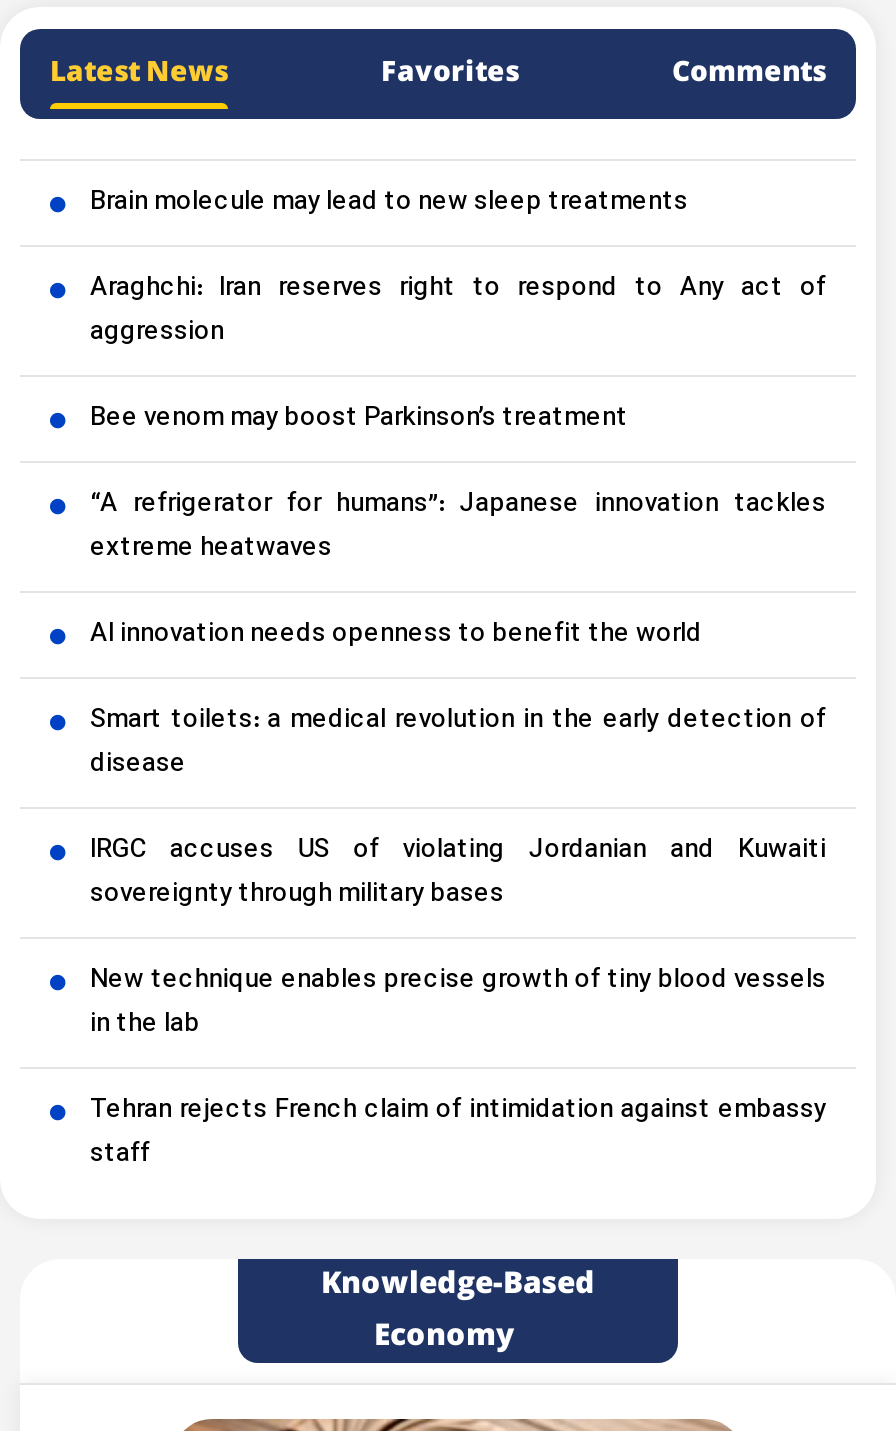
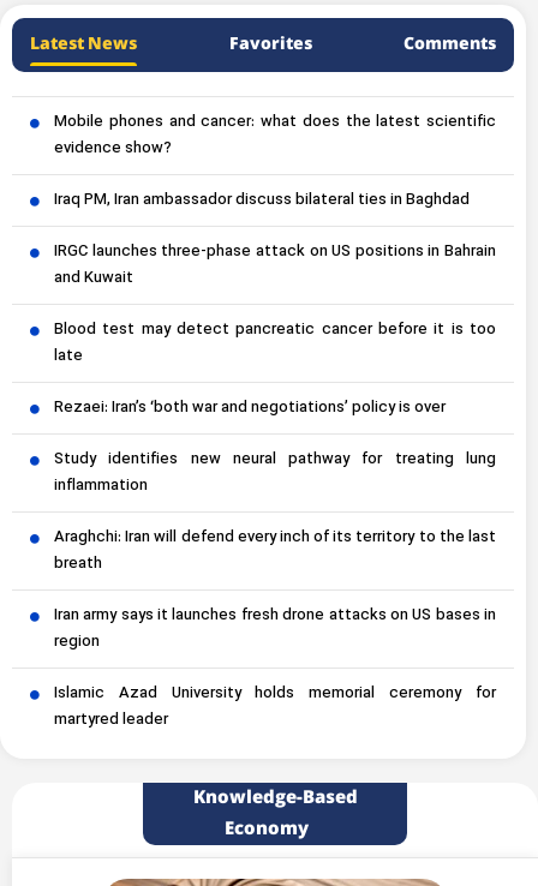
- Brain molecule may lead to new sleep treatments
+ Mobile phones and cancer: what does the latest scientific
+ evidence show?

- Araghchi: Iran reserves right to respond to Any act of
- aggression
+ Iraq PM, Iran ambassador discuss bilateral ties in Baghdad

- Bee venom may boost Parkinson’s treatment
+ IRGC launches three-phase attack on US positions in Bahrain
+ and Kuwait

- “A refrigerator for humans”: Japanese innovation tackles
- extreme heatwaves
+ Blood test may detect pancreatic cancer before it is too
+ late

- AI innovation needs openness to benefit the world
+ Rezaei: Iran’s ‘both war and negotiations’ policy is over

- Smart toilets: a medical revolution in the early detection of
- disease
+ Study identifies new neural pathway for treating lung
+ inflammation

- IRGC accuses US of violating Jordanian and Kuwaiti
- sovereignty through military bases
+ Araghchi: Iran will defend every inch of its territory to the last
+ breath

- New technique enables precise growth of tiny blood vessels
- in the lab
+ Iran army says it launches fresh drone attacks on US bases in
+ region

- Tehran rejects French claim of intimidation against embassy
- staff
+ Islamic Azad University holds memorial ceremony for
+ martyred leader
